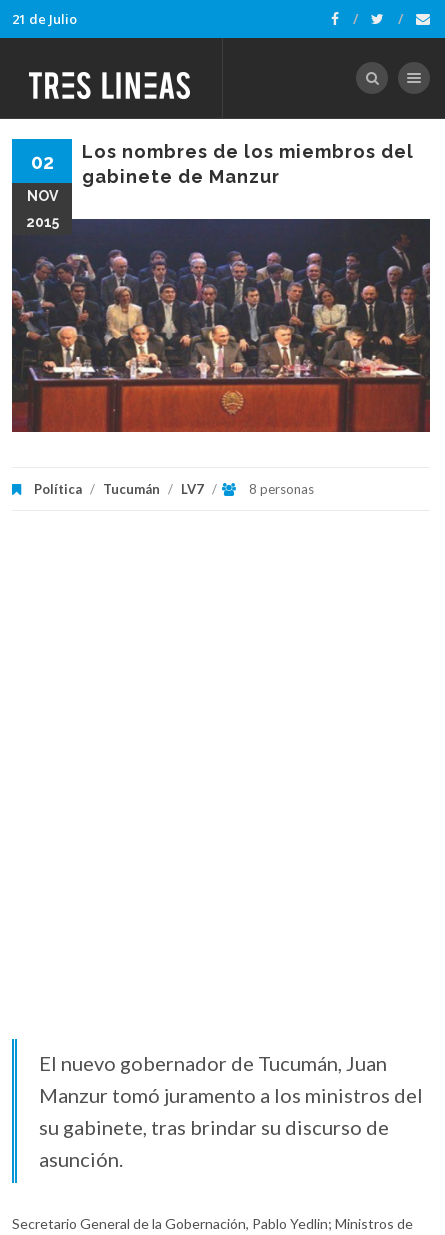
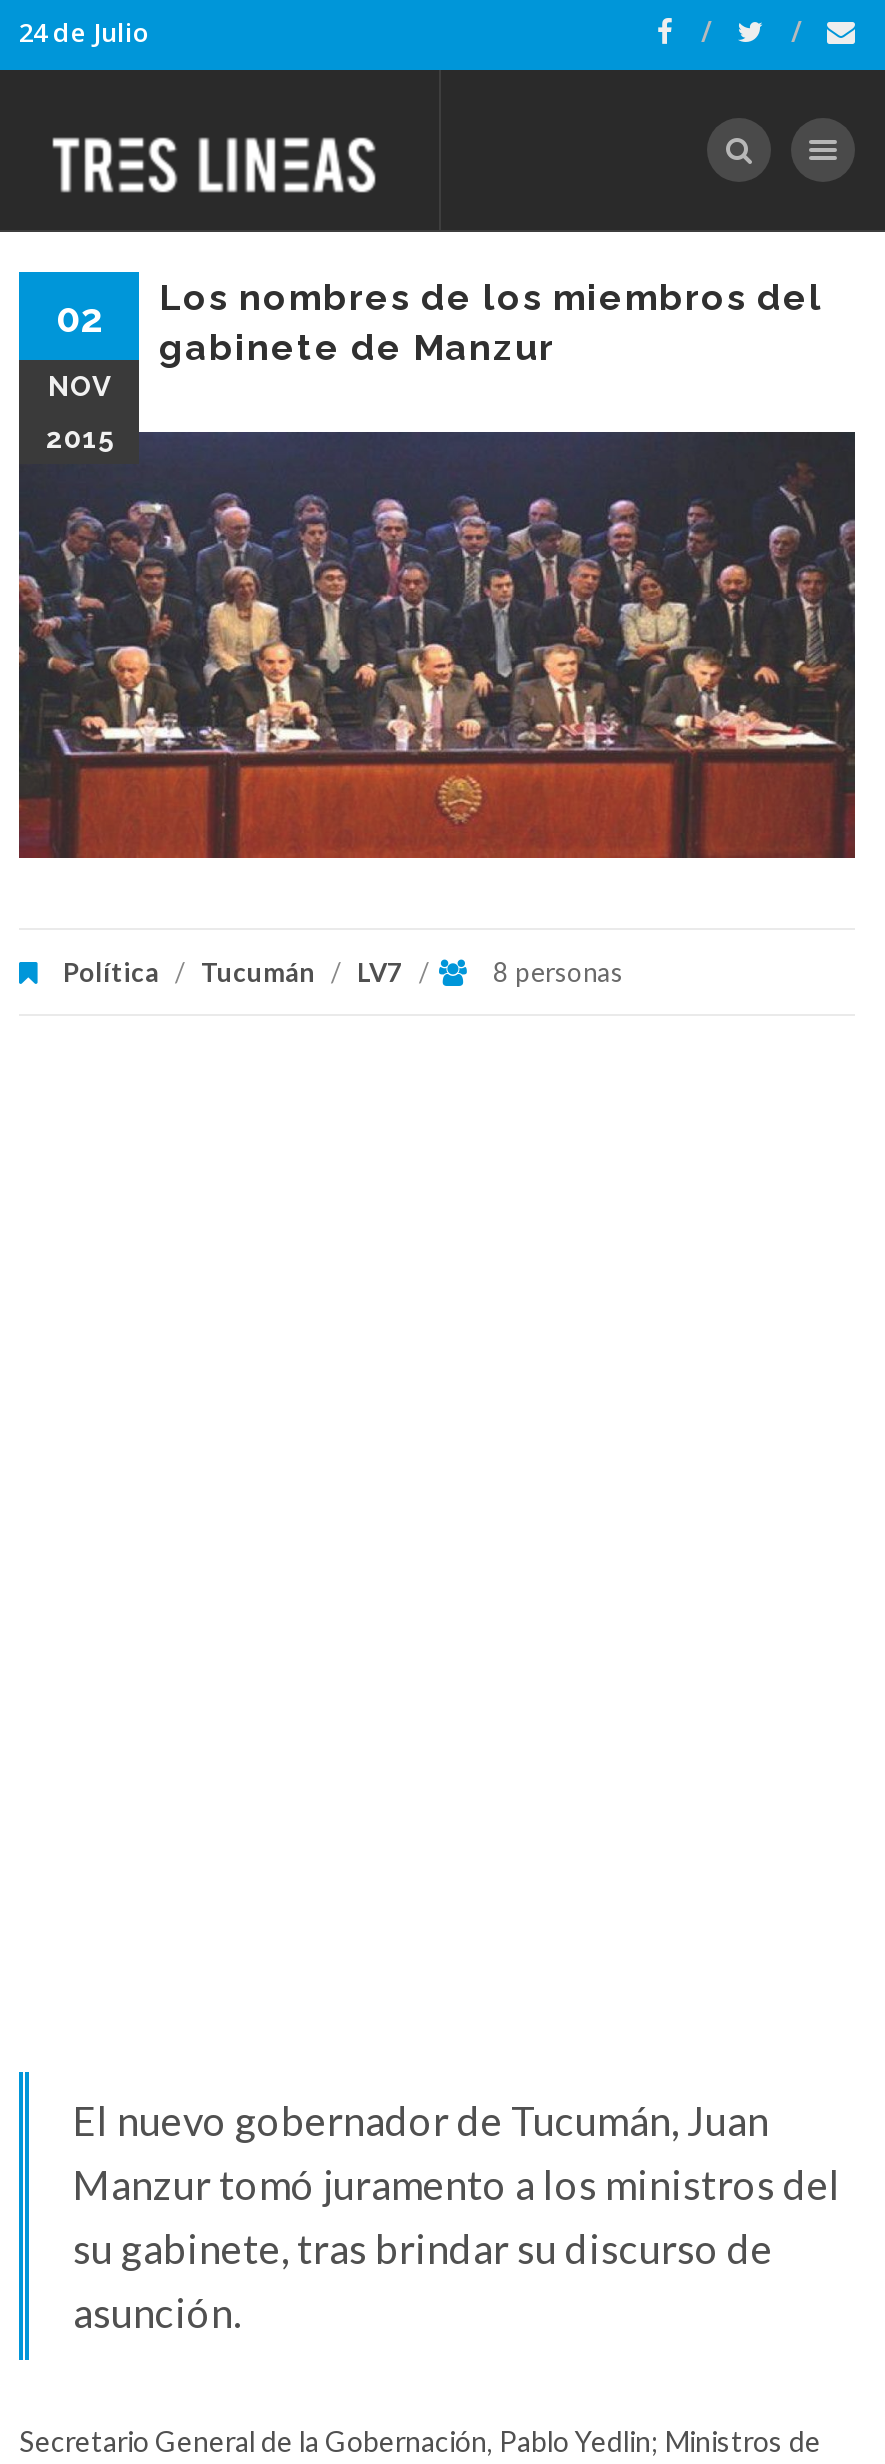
- 21 de Julio
+ 24 de Julio
